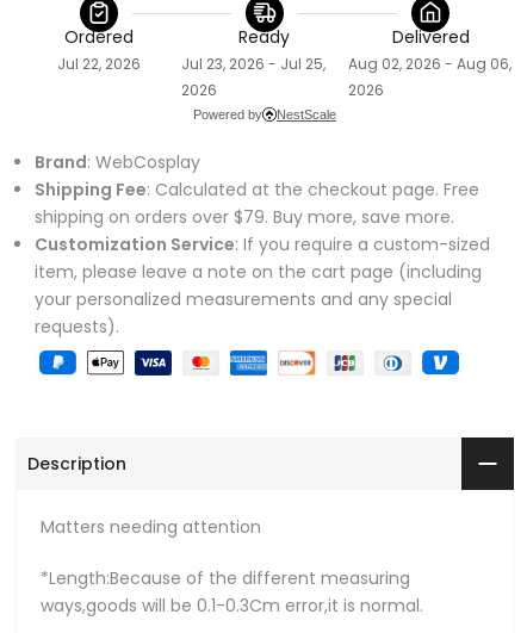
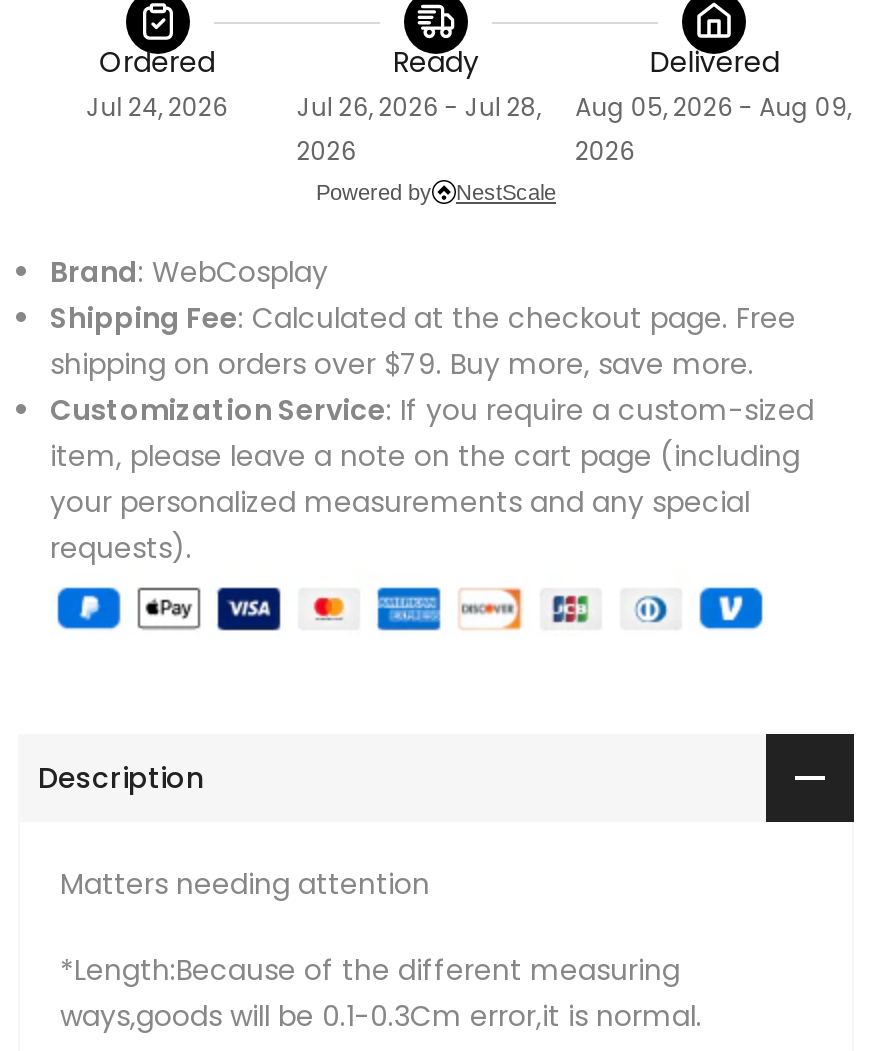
- Jul 22, 2026
+ Jul 24, 2026

- Jul 23, 2026 - Jul 25,
+ Jul 26, 2026 - Jul 28,

- Aug 02, 2026 - Aug 06,
+ Aug 05, 2026 - Aug 09,
